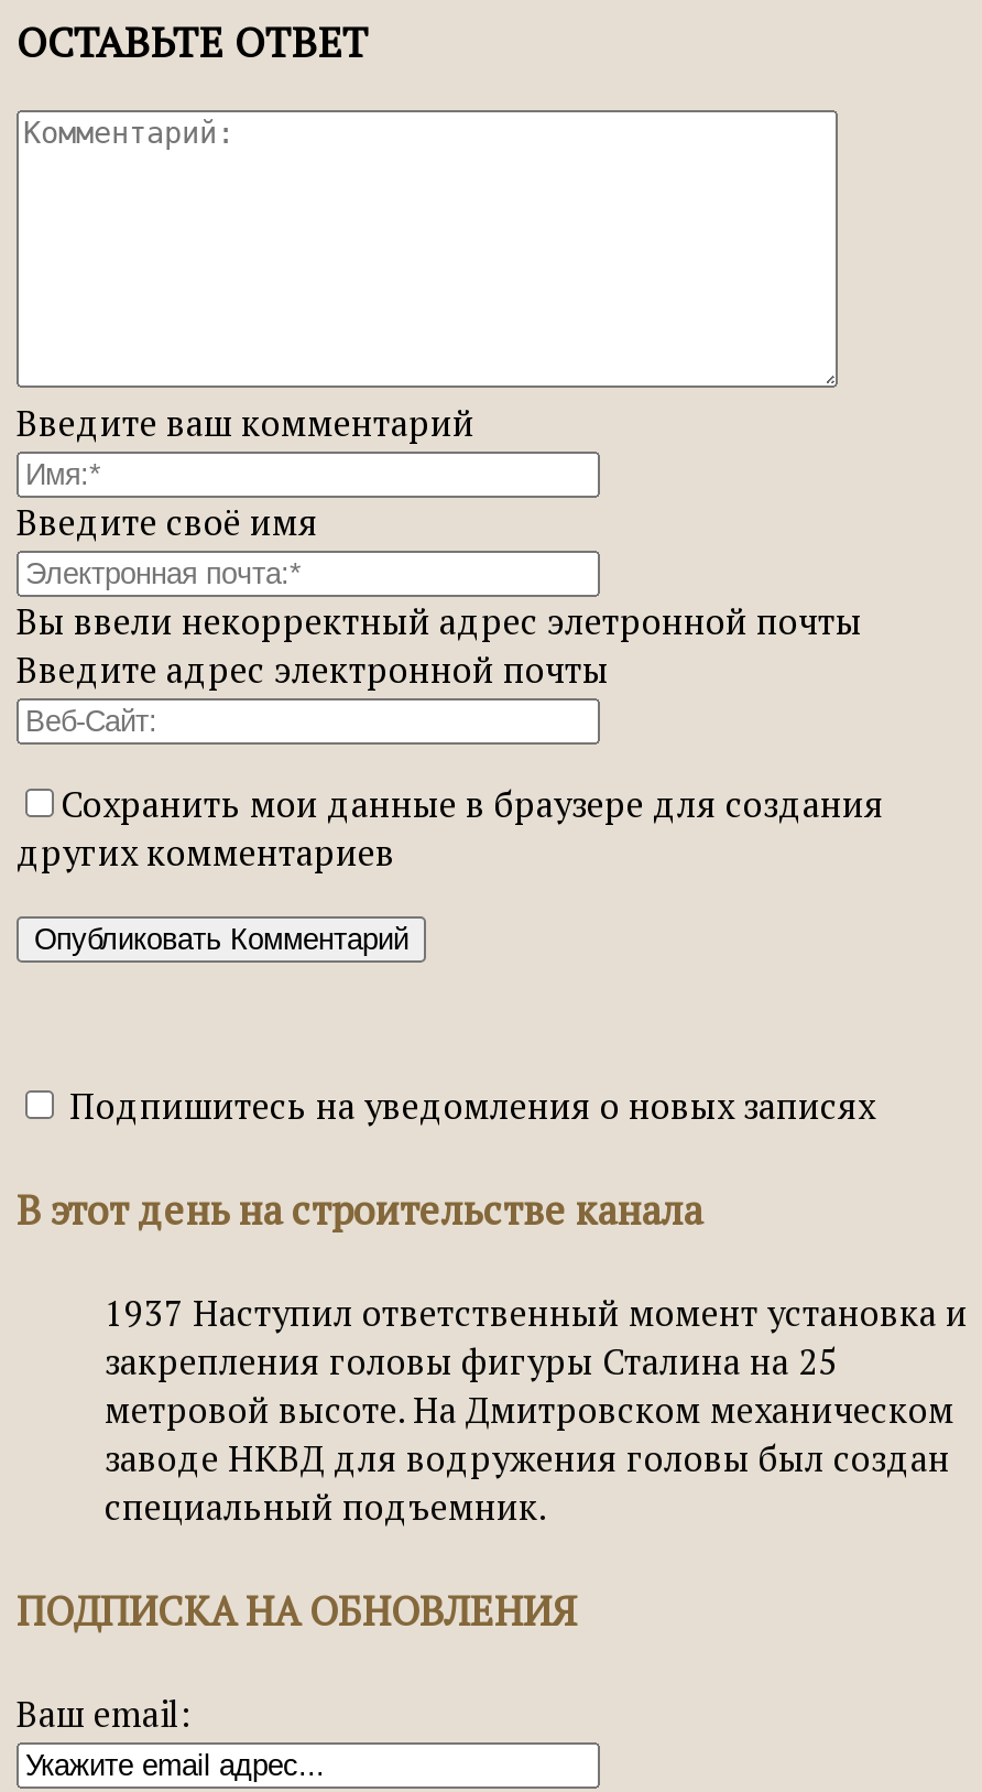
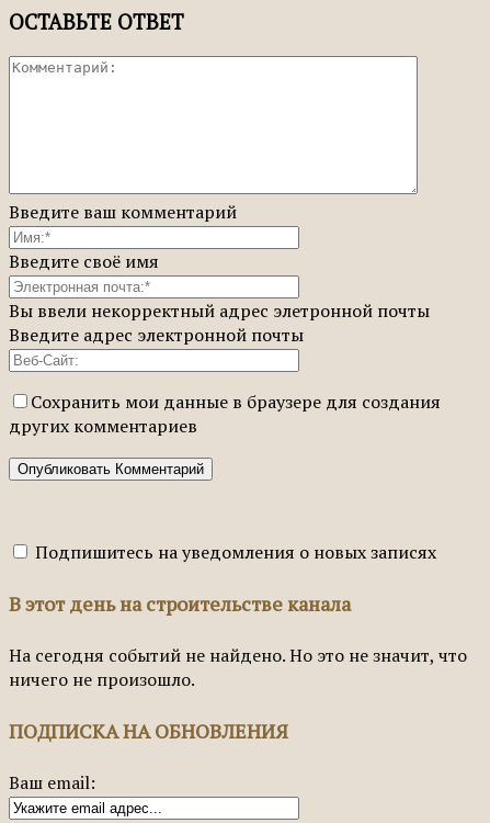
- 1937 Наступил ответственный момент установка и
- закрепления головы фигуры Сталина на 25
- метровой высоте. На Дмитровском механическом
- заводе НКВД для водружения головы был создан
- специальный подъемник.
+ На сегодня событий не найдено. Но это не значит, что
+ ничего не произошло.
